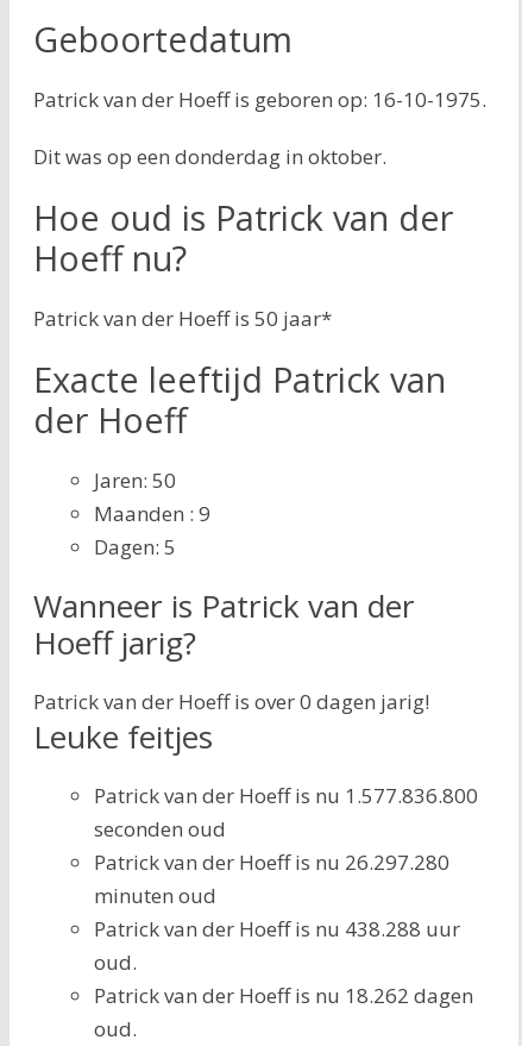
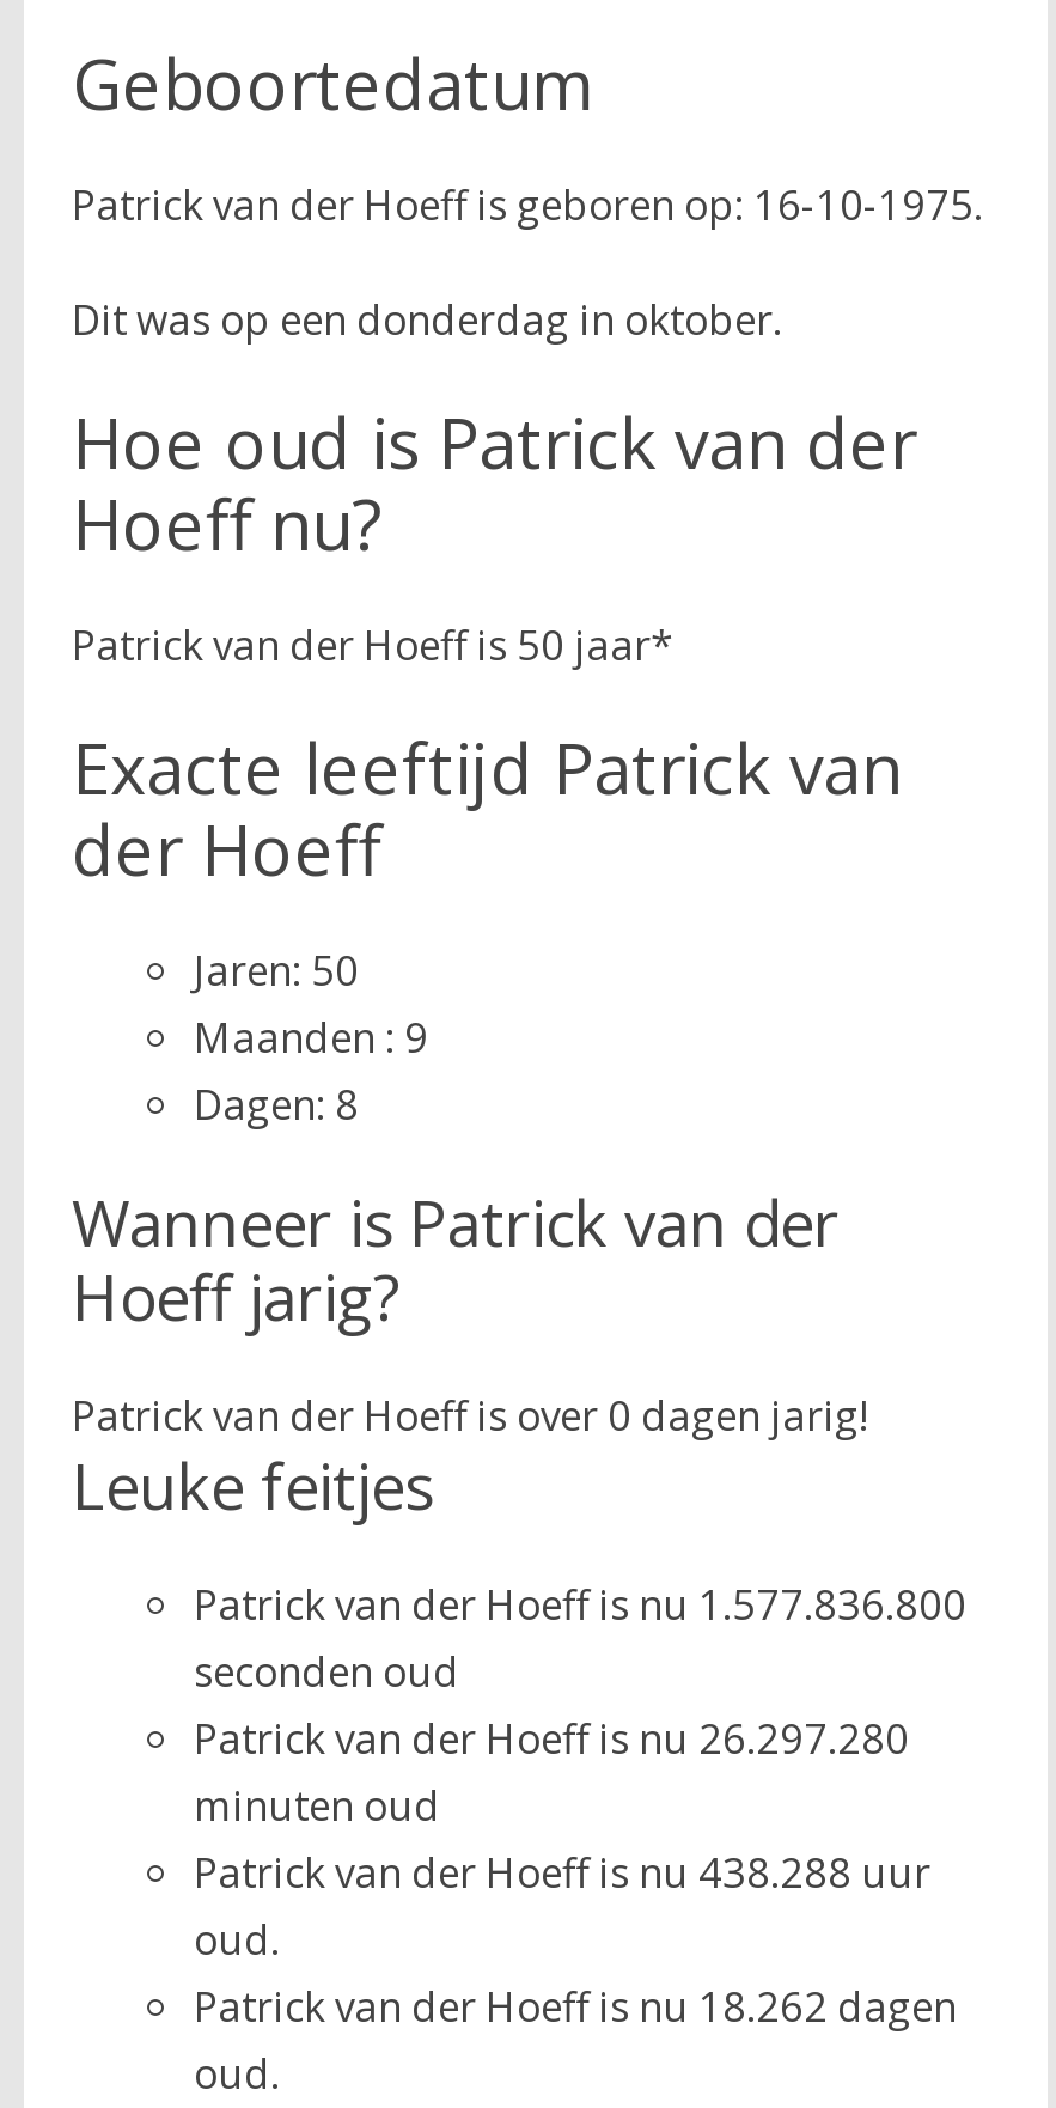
- Dagen: 5
+ Dagen: 8
